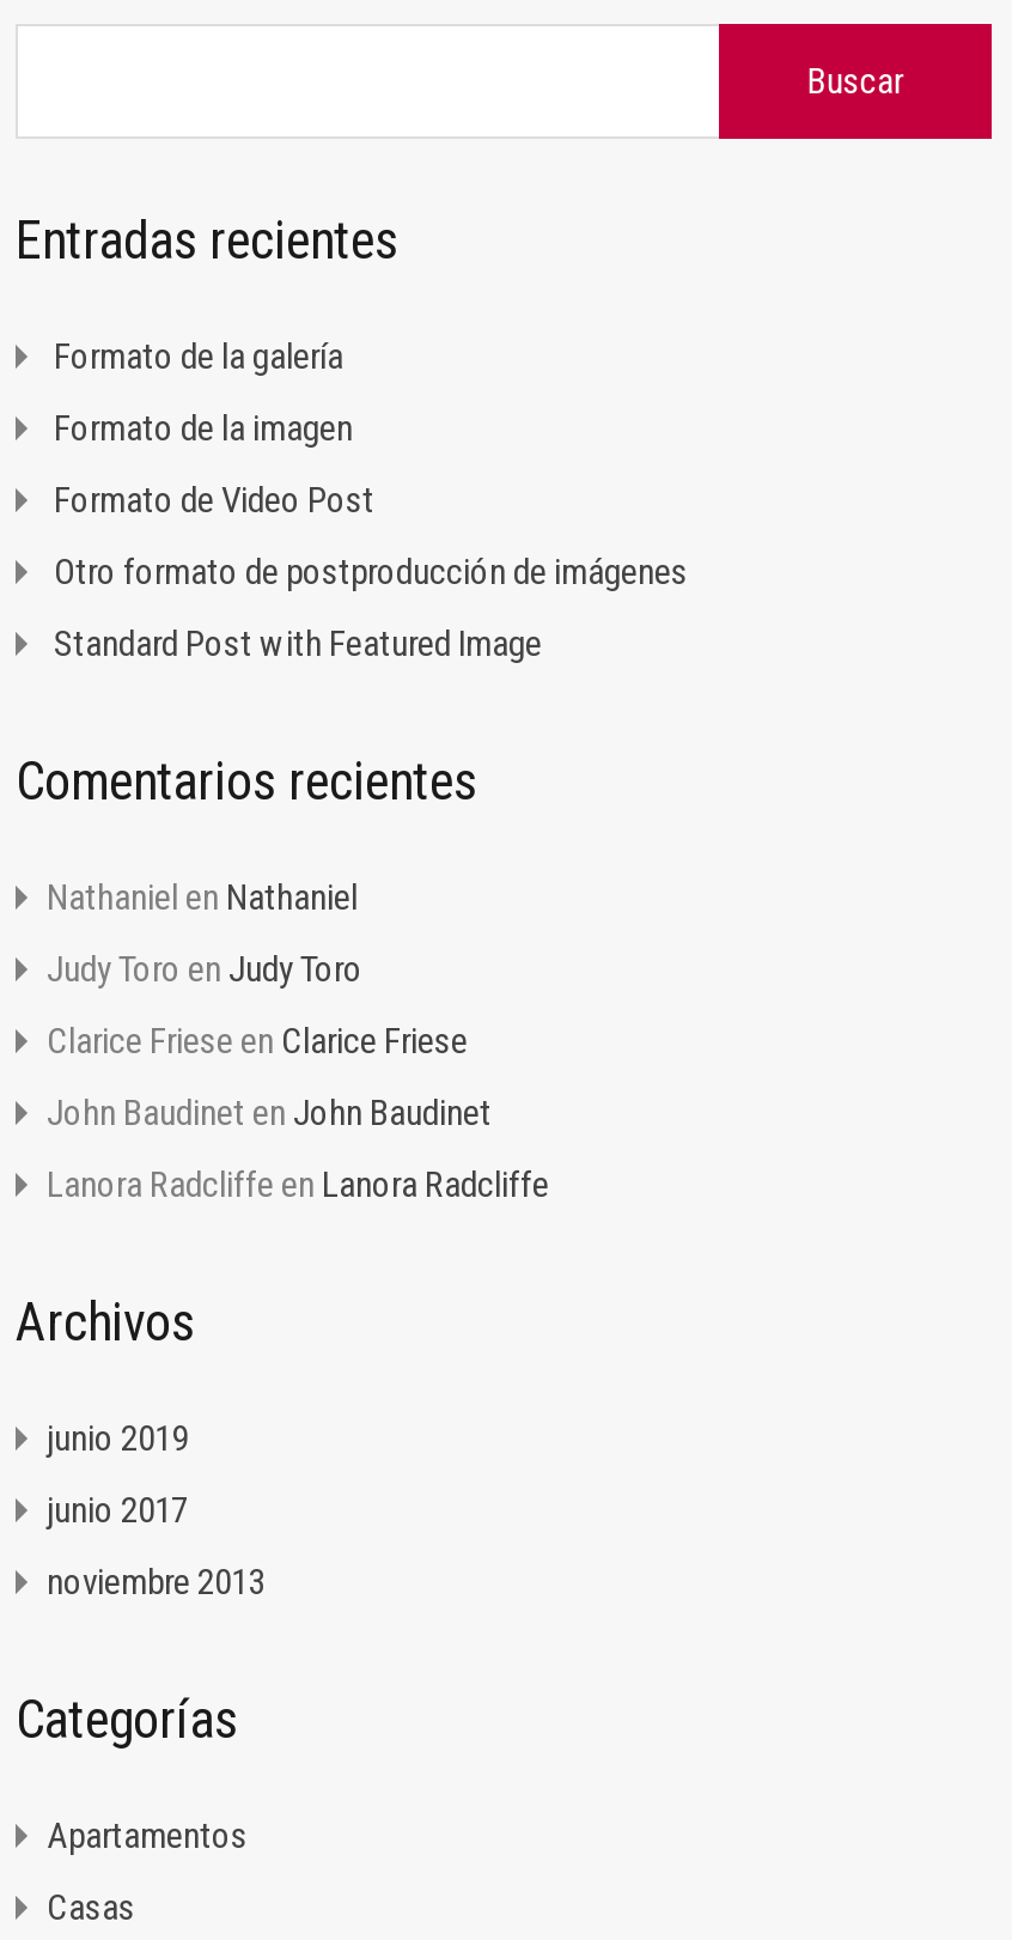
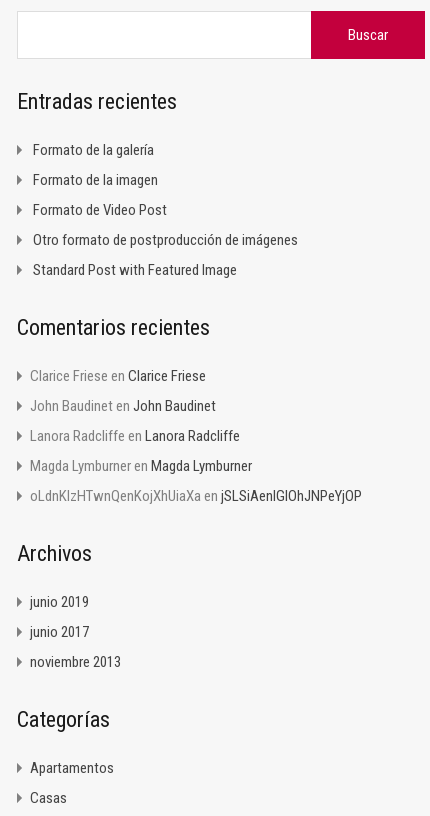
- Nathaniel en Nathaniel
- Judy Toro en Judy Toro

moved up: Clarice Friese en Clarice Friese | John Baudinet en John Baudinet | Lanora Radcliffe en Lanora Radcliffe

+ Magda Lymburner en Magda Lymburner
+ oLdnKIzHTwnQenKojXhUiaXa en jSLSiAenIGlOhJNPeYjOP
